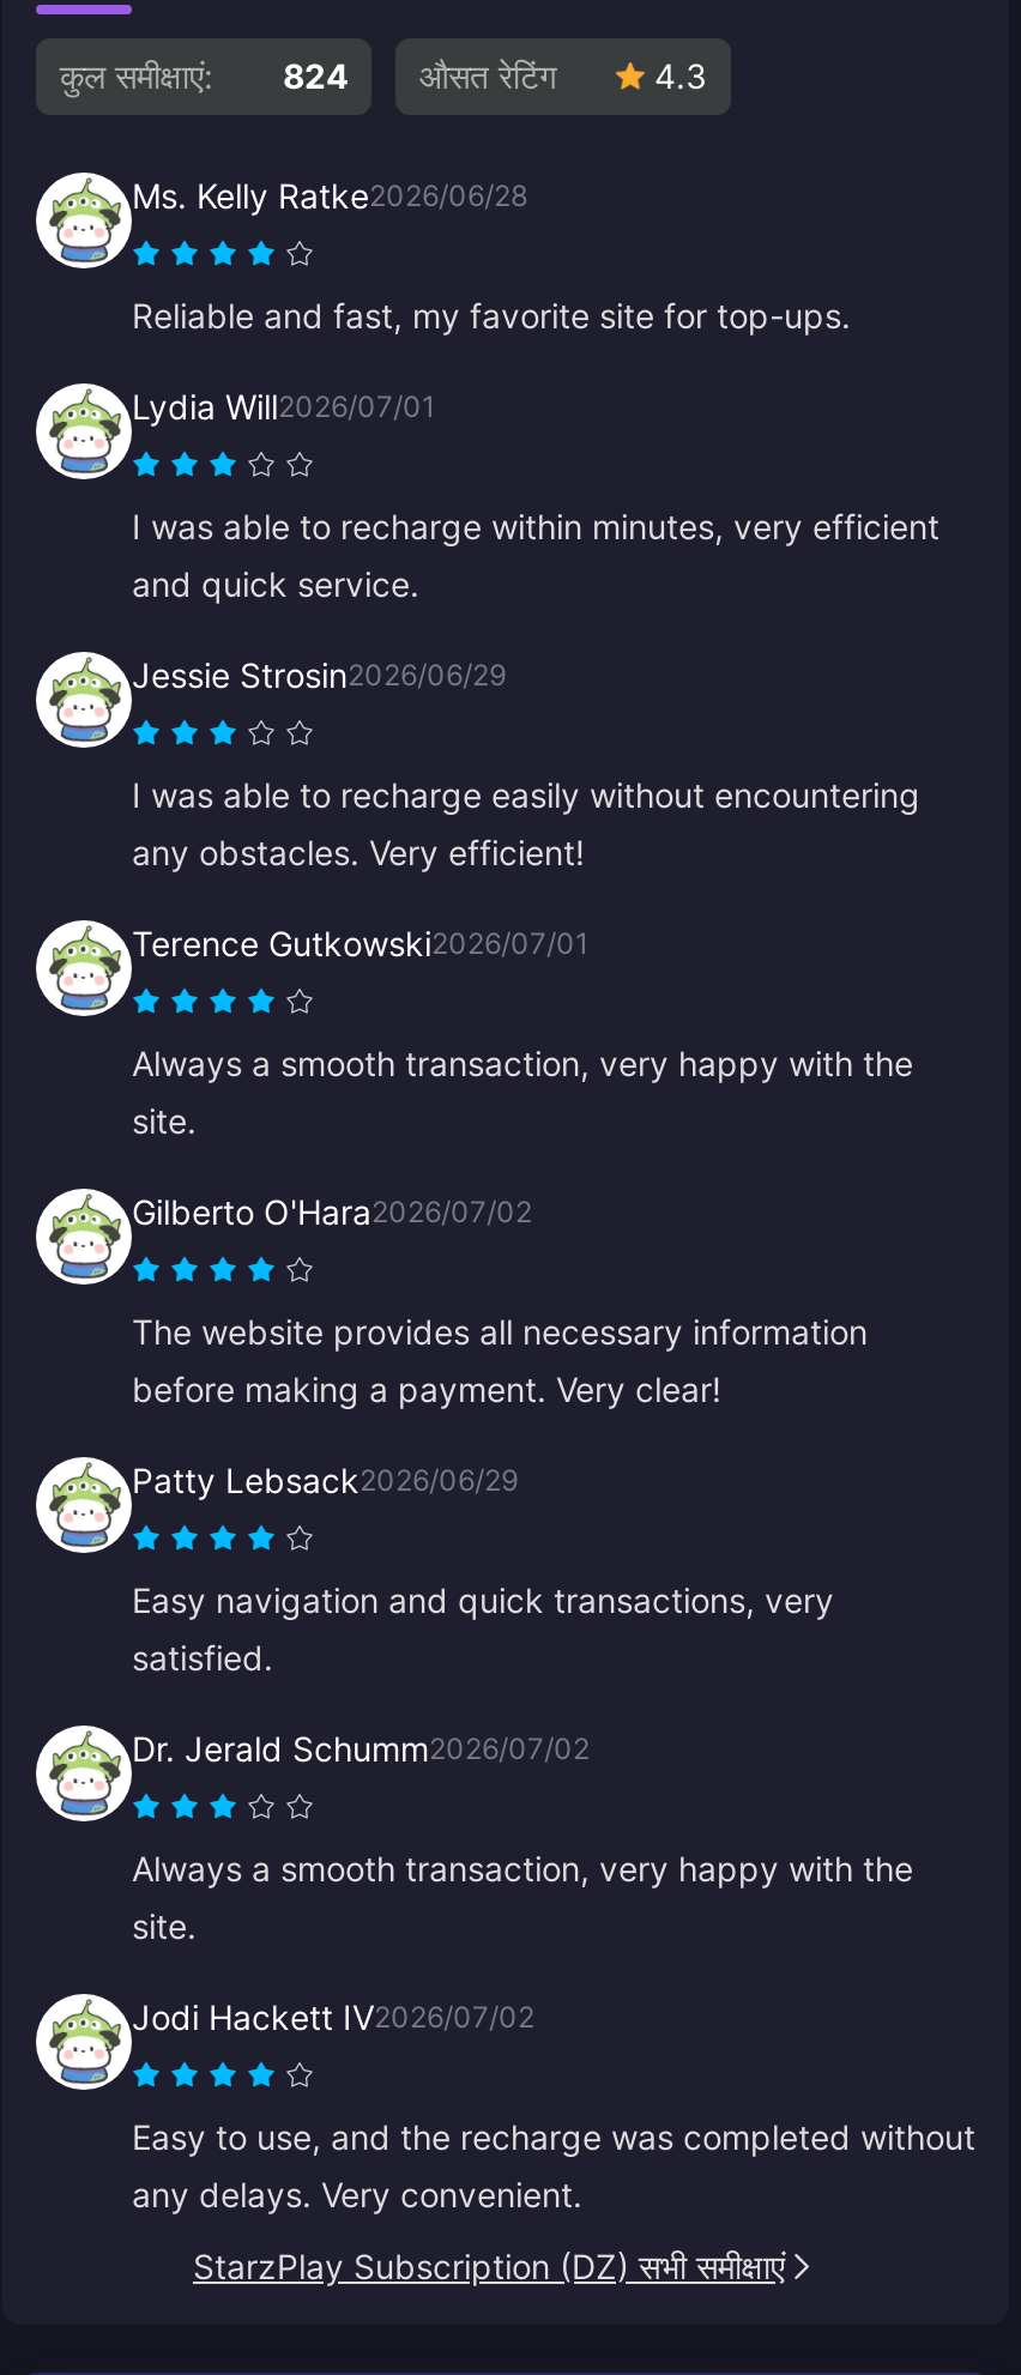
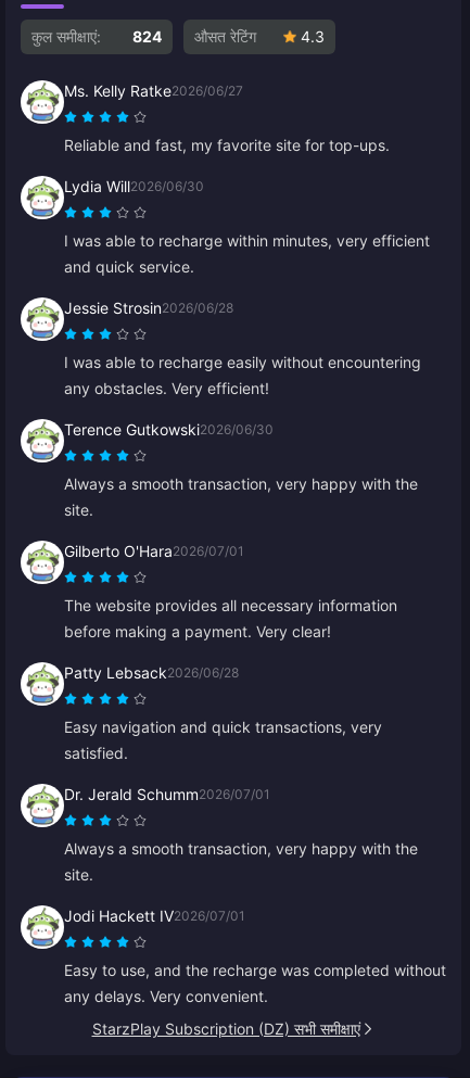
- Ms. Kelly Ratke2026/06/28
+ Ms. Kelly Ratke2026/06/27

- Lydia Will2026/07/01
+ Lydia Will2026/06/30

- Jessie Strosin2026/06/29
+ Jessie Strosin2026/06/28

- Terence Gutkowski2026/07/01
+ Terence Gutkowski2026/06/30

- Gilberto O'Hara2026/07/02
+ Gilberto O'Hara2026/07/01

- Patty Lebsack2026/06/29
+ Patty Lebsack2026/06/28

- Dr. Jerald Schumm2026/07/02
+ Dr. Jerald Schumm2026/07/01

- Jodi Hackett IV2026/07/02
+ Jodi Hackett IV2026/07/01
